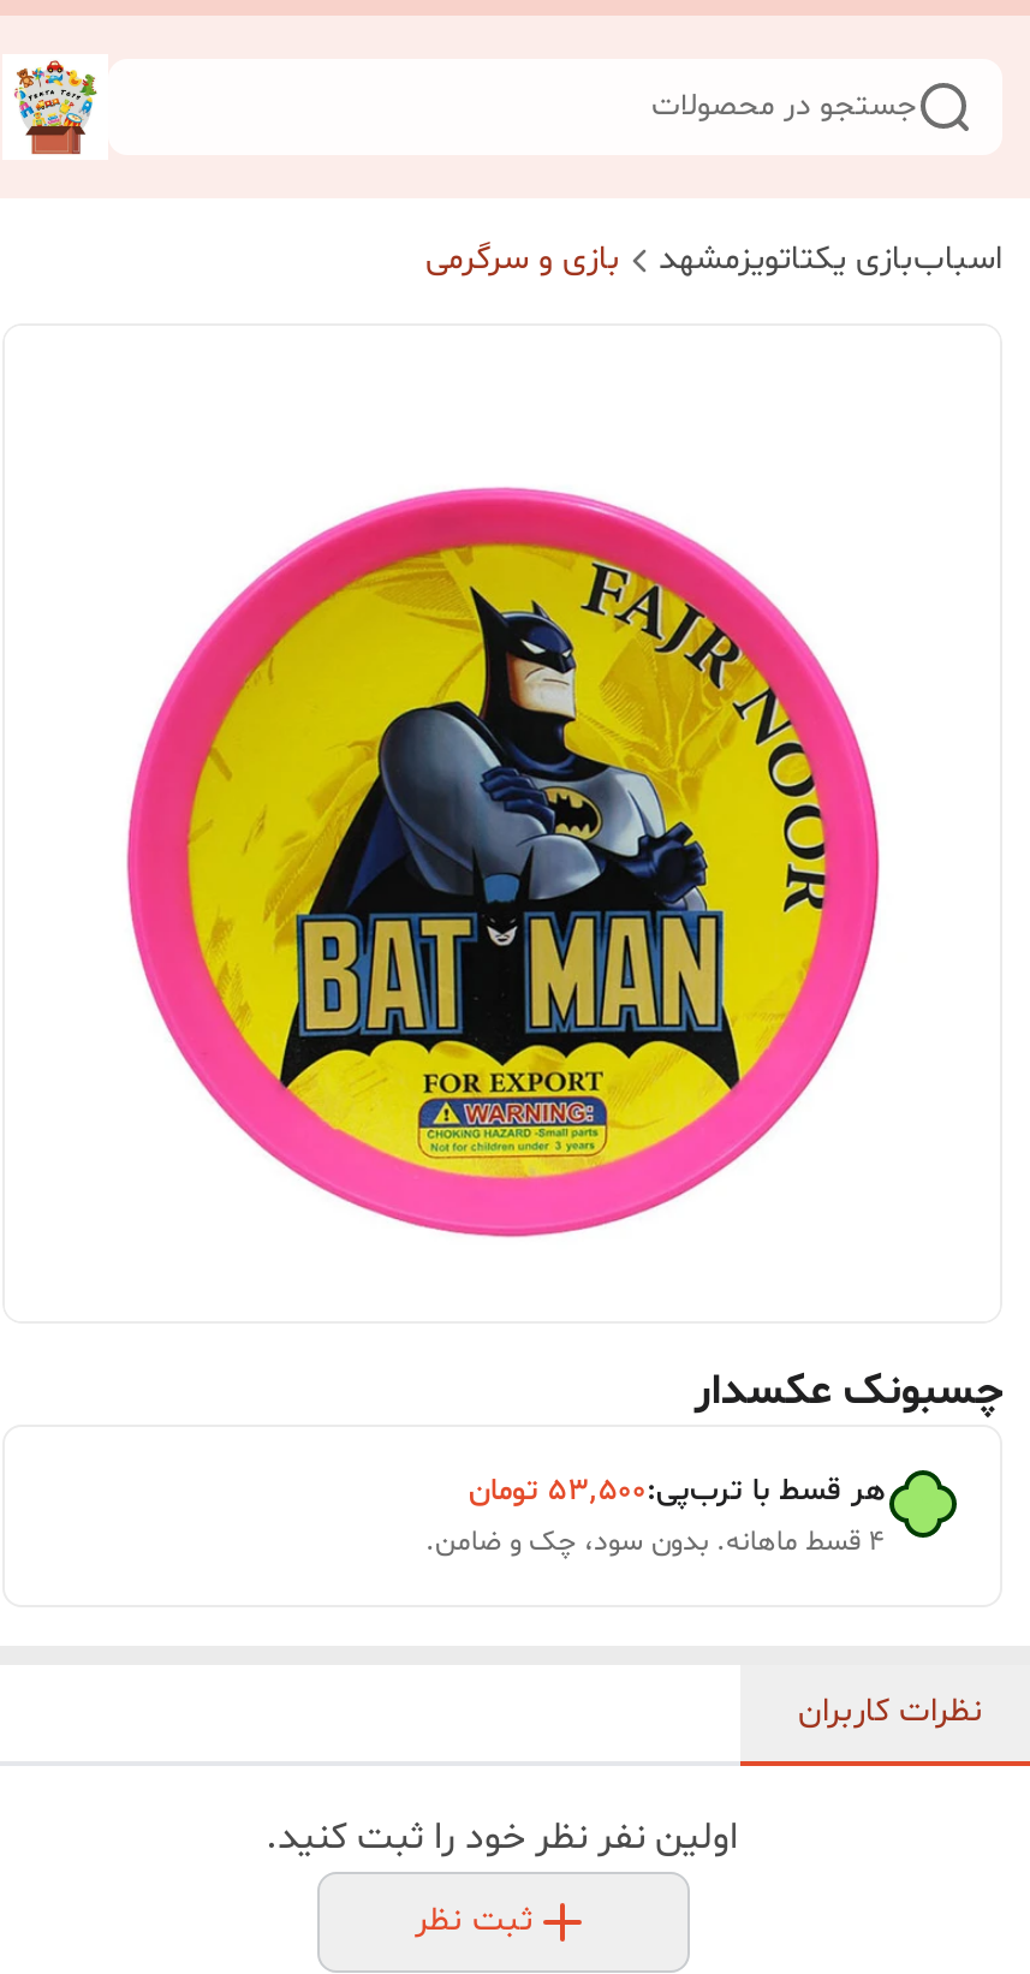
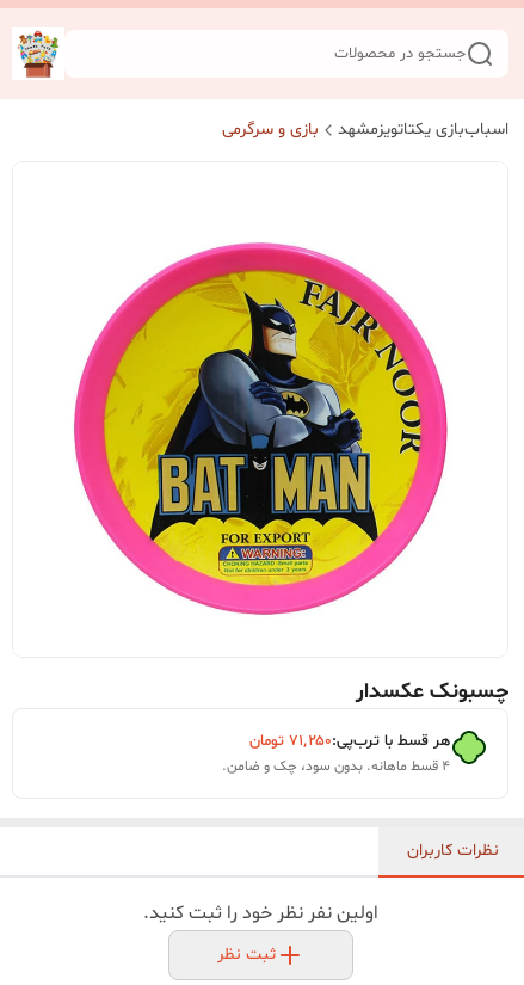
- هر قسط با ترب‌پی:۵۳٬۵۰۰ تومان
+ هر قسط با ترب‌پی:۷۱٬۲۵۰ تومان
